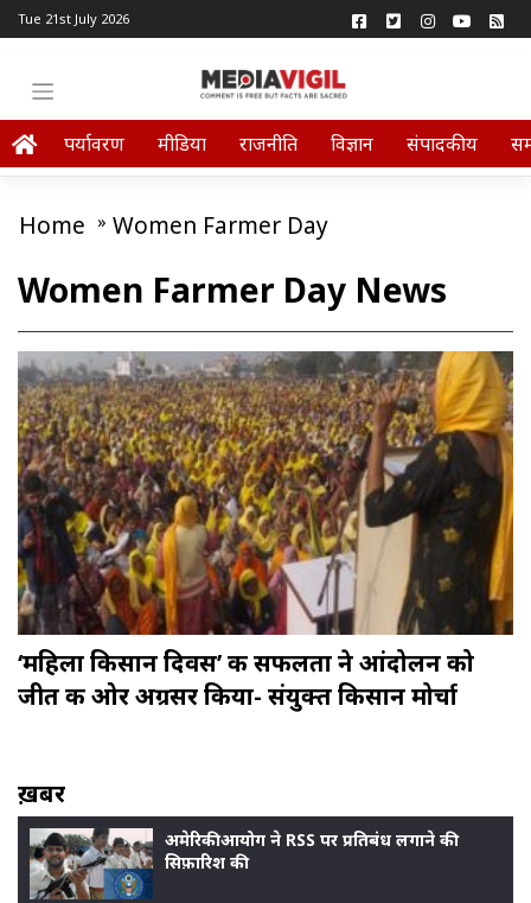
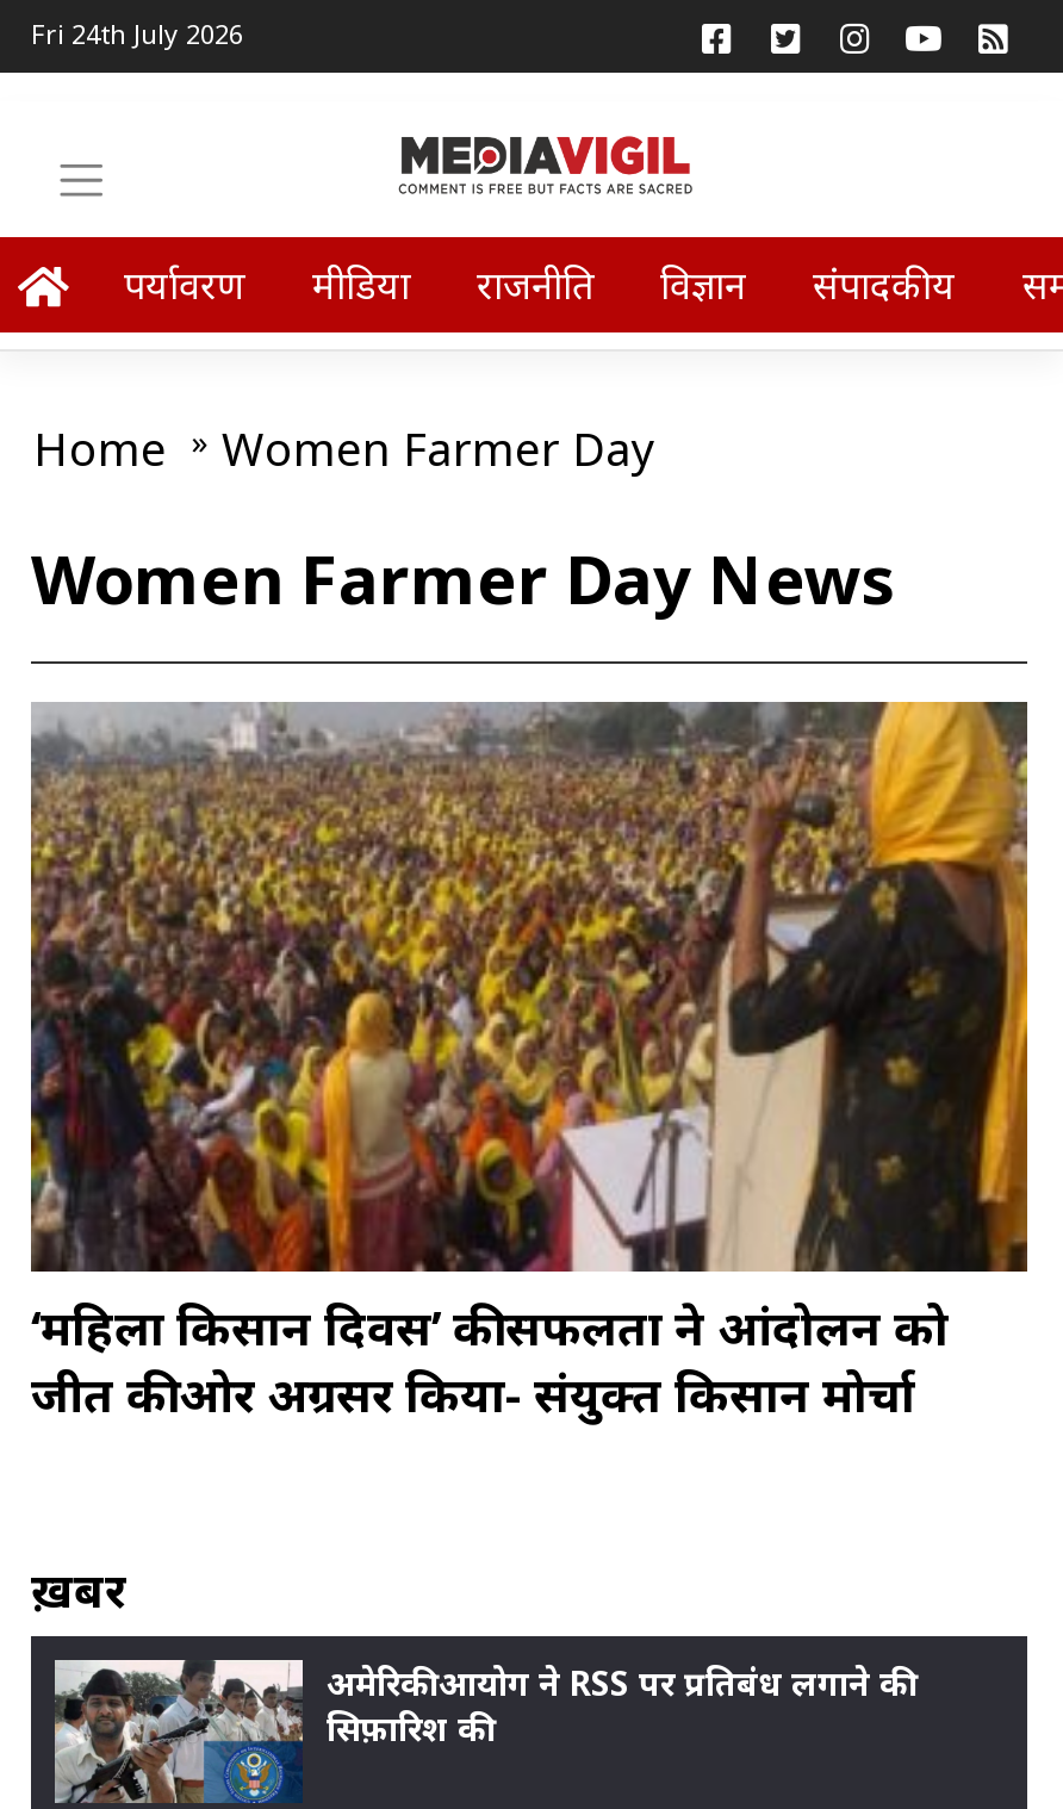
- Tue 21st July 2026
+ Fri 24th July 2026
